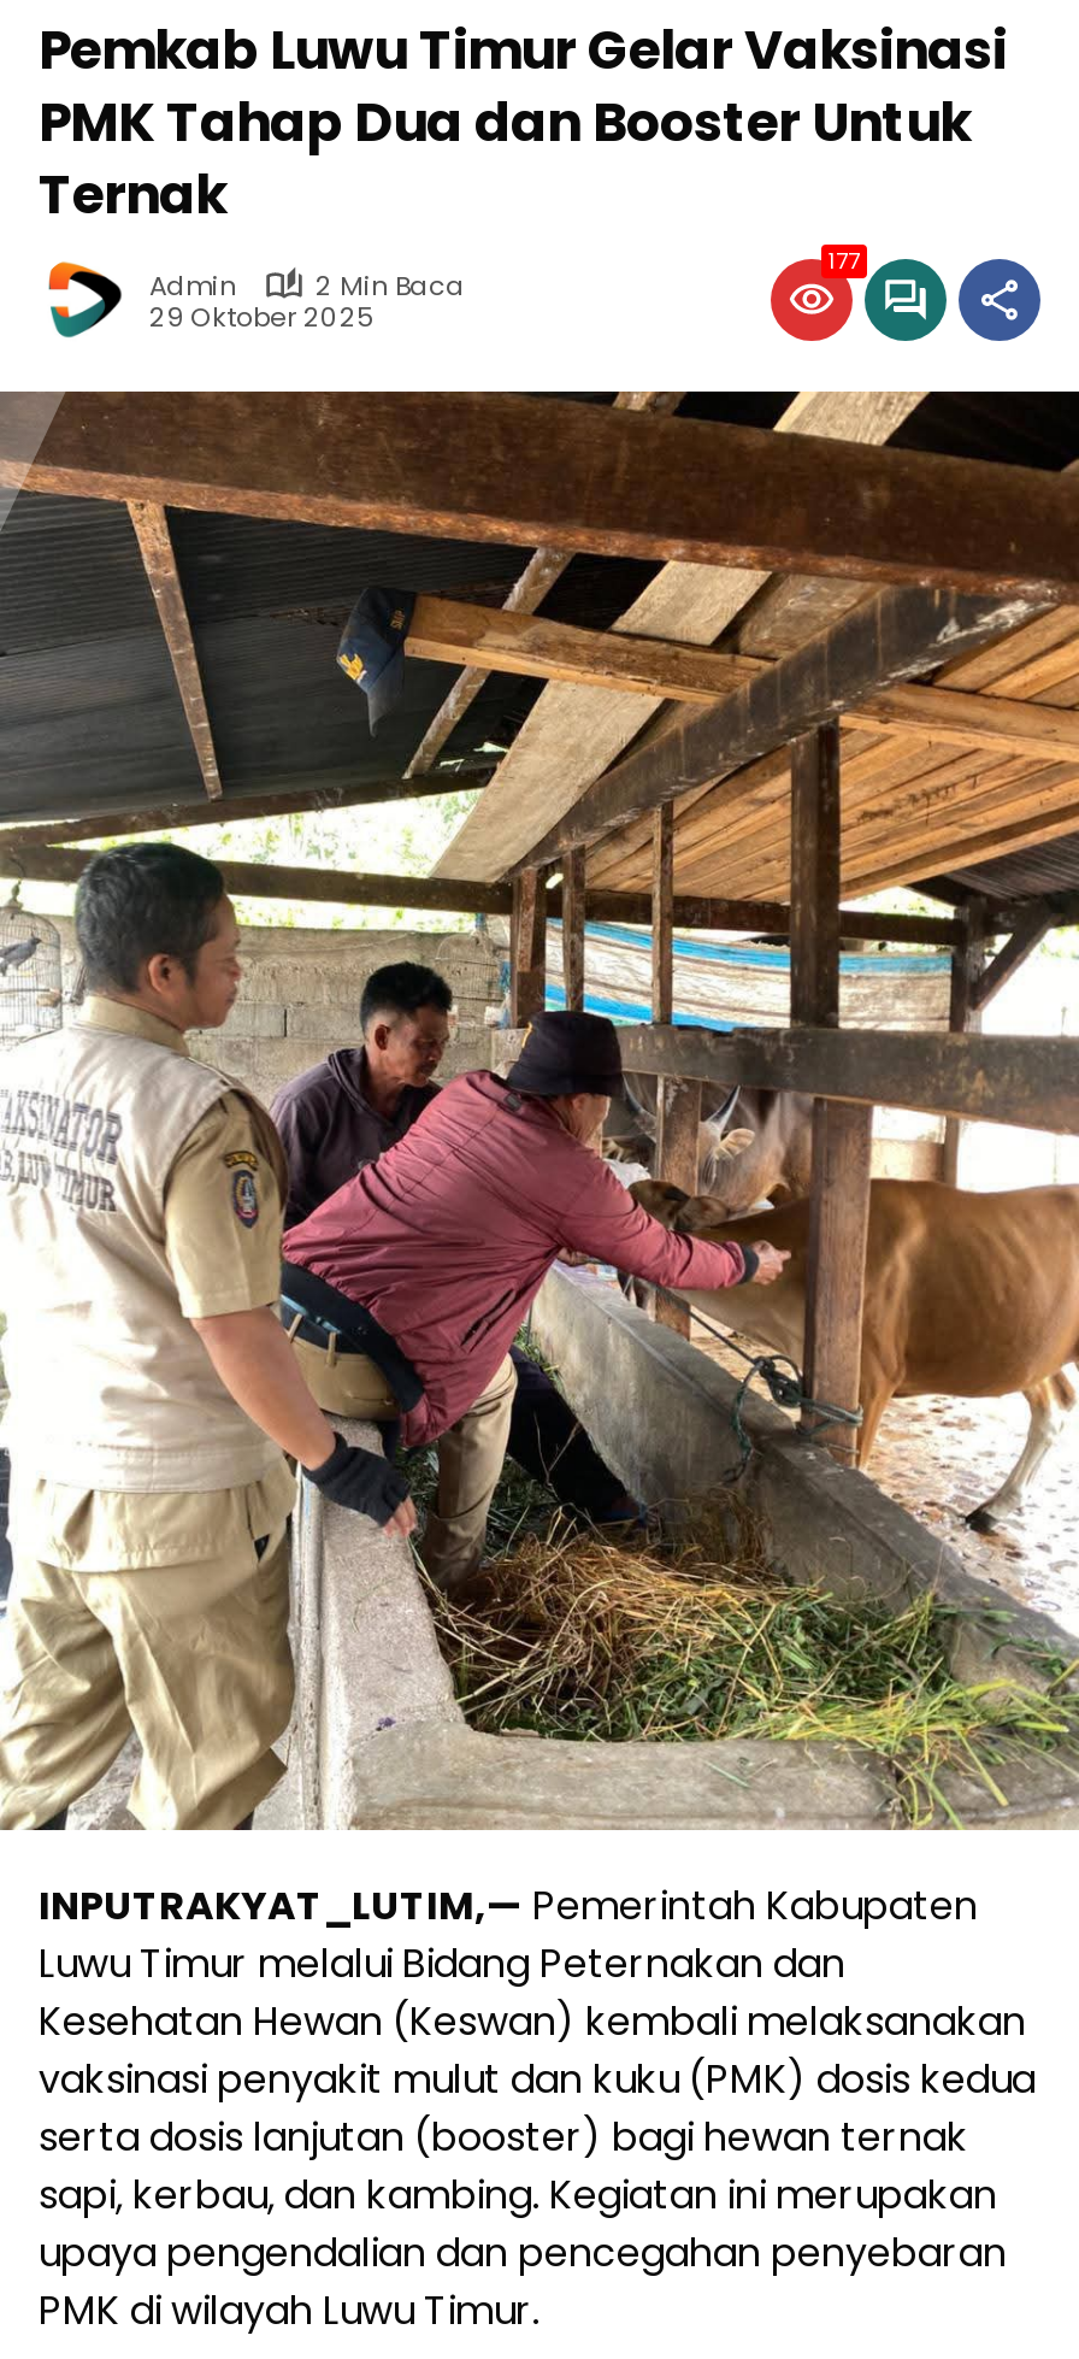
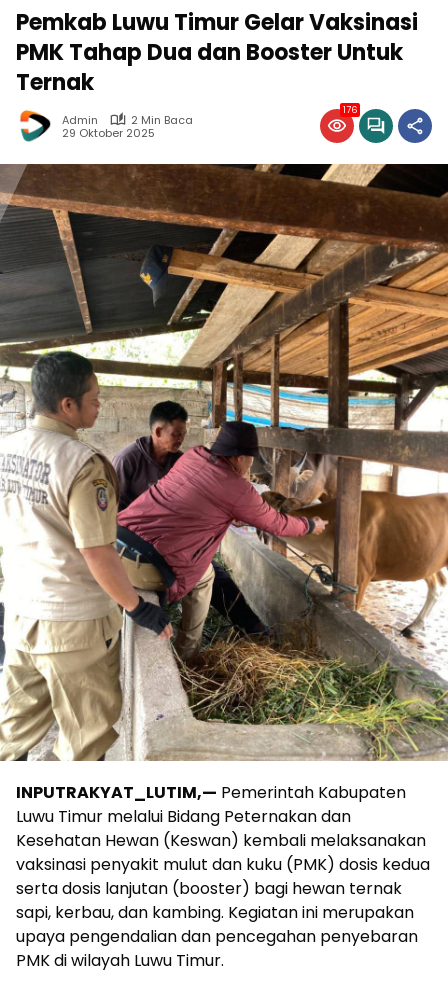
- 177
+ 176
